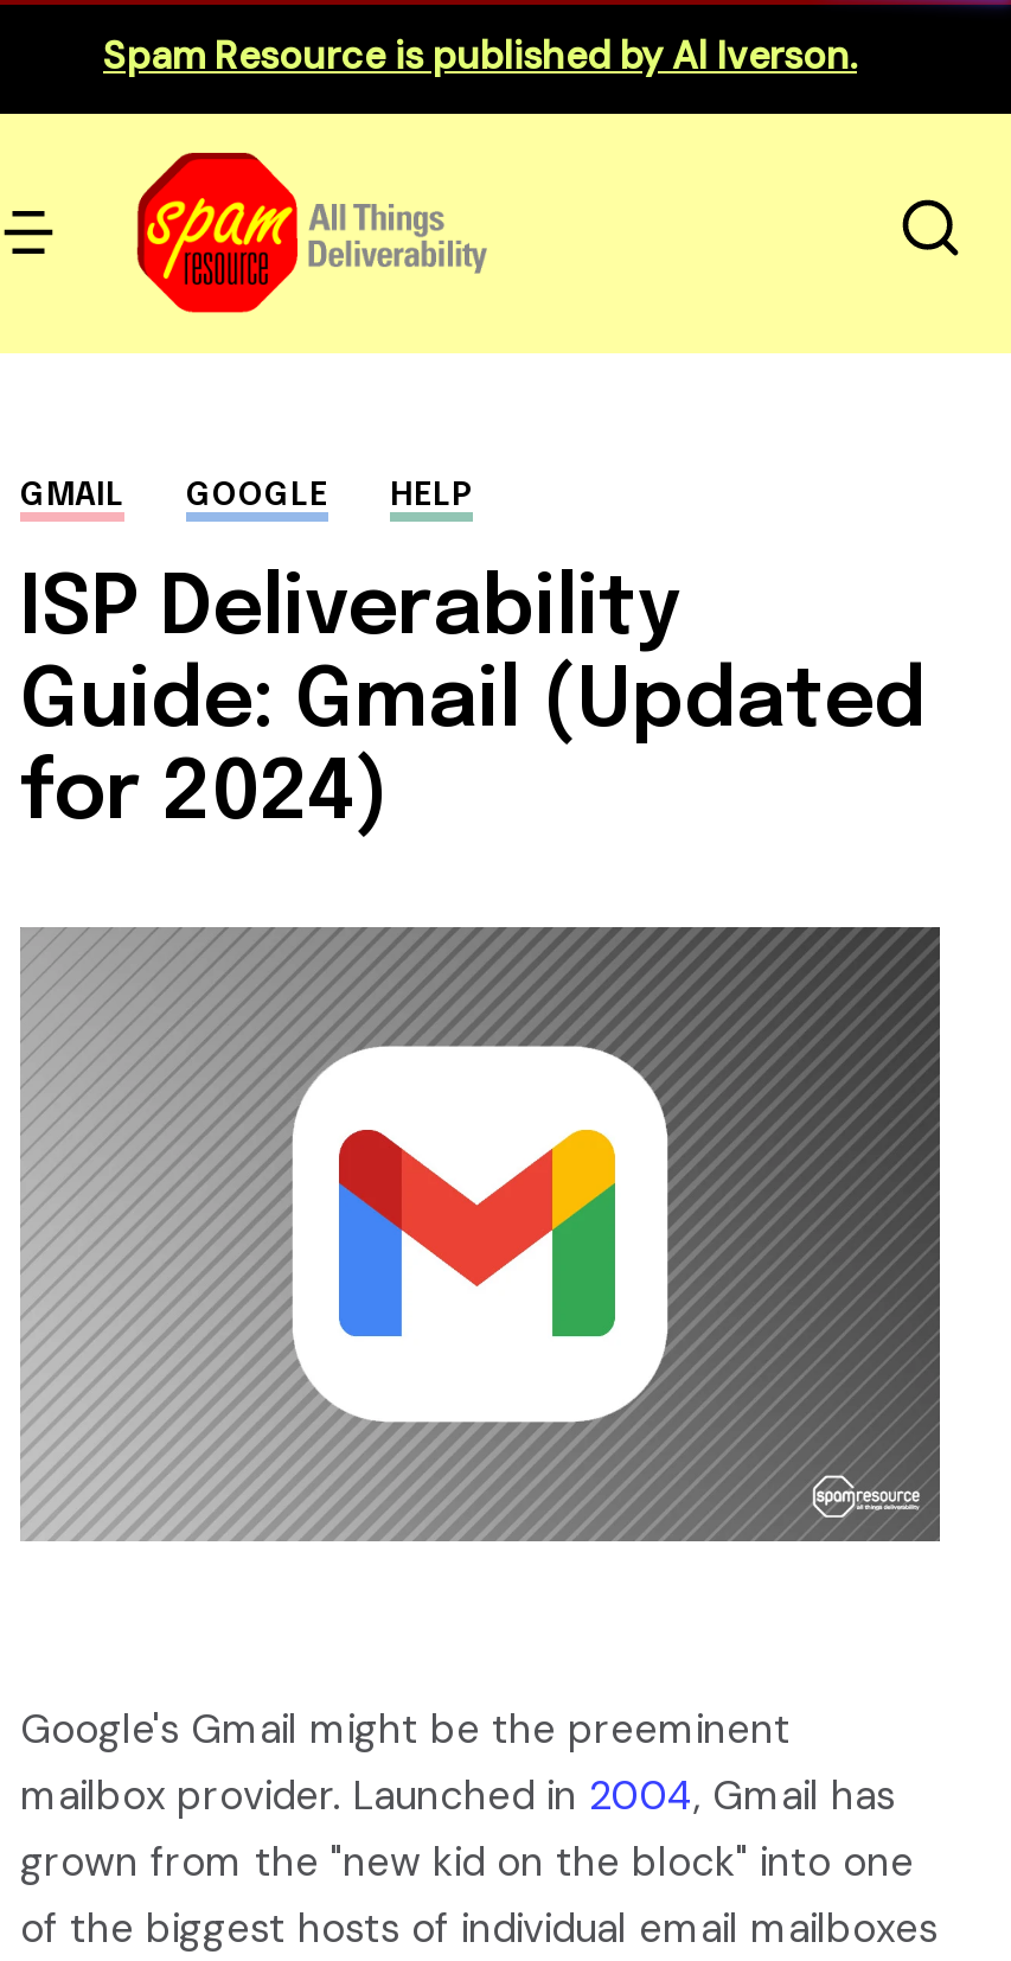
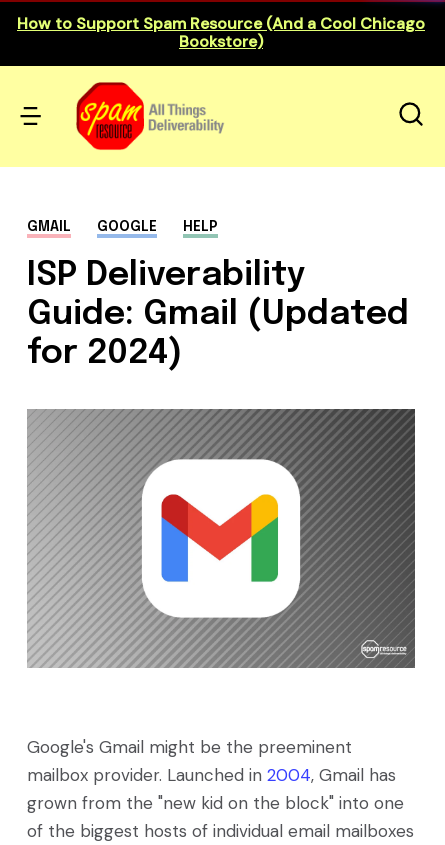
- Spam Resource is published by Al Iverson.
+ How to Support Spam Resource (And a Cool Chicago
+ Bookstore)
